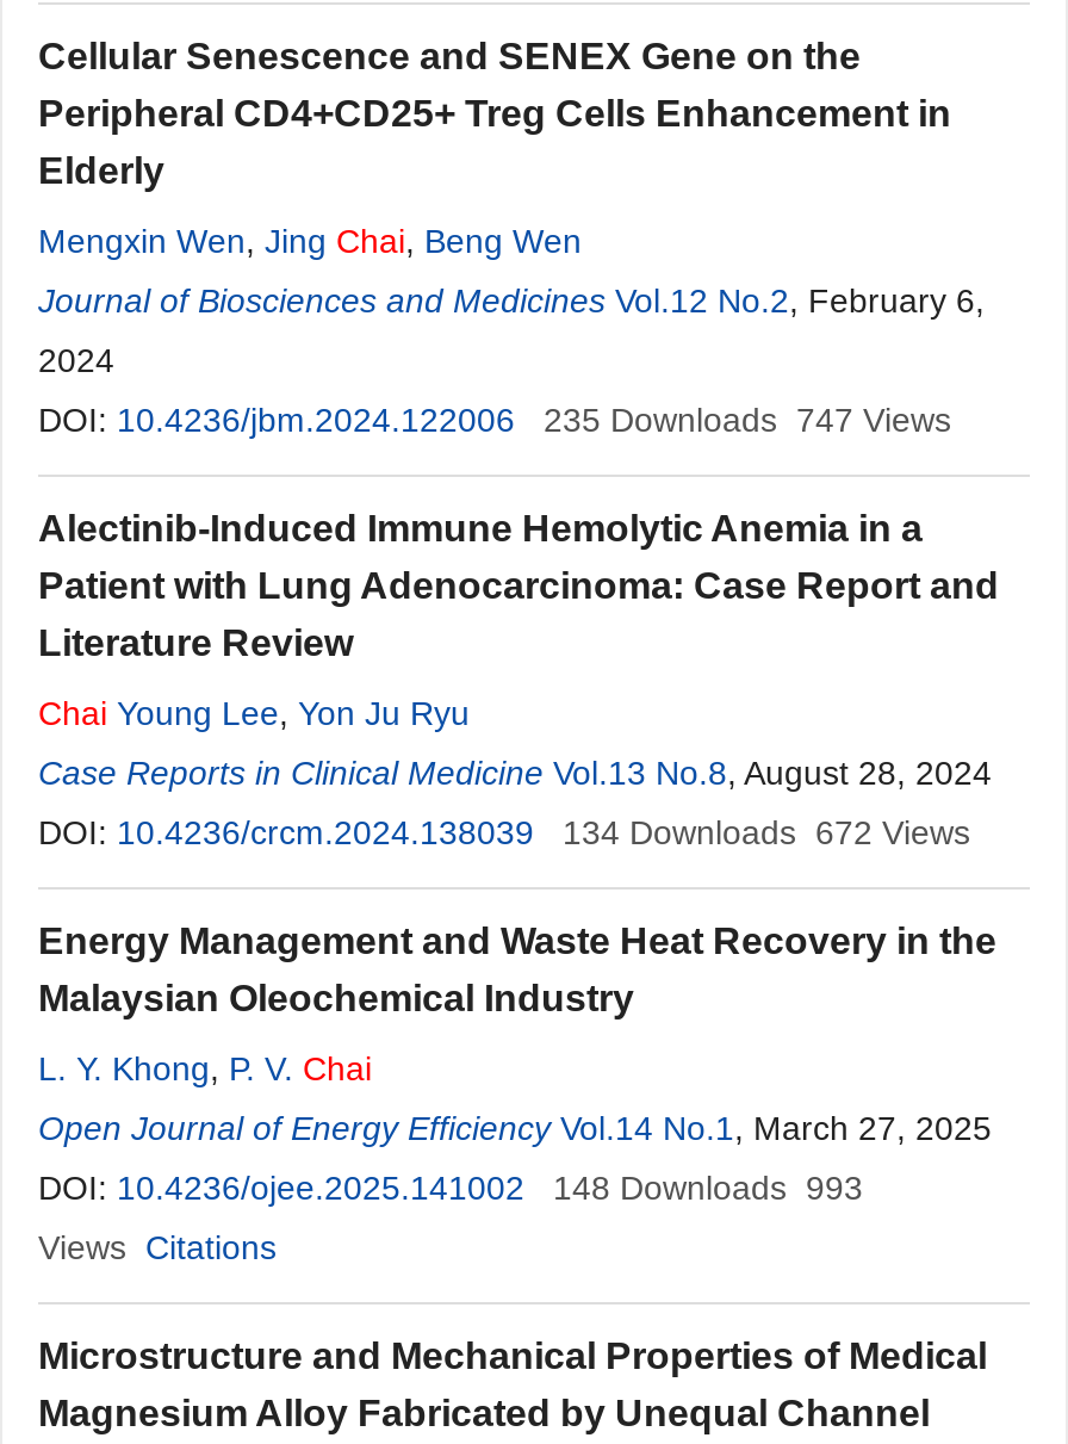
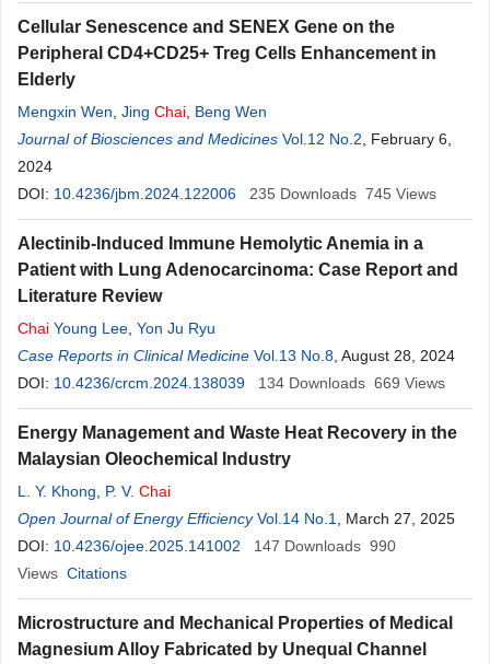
- 235 Downloads 747 Views
+ 235 Downloads 745 Views

- 134 Downloads 672 Views
+ 134 Downloads 669 Views

- DOI: 10.4236/ojee.2025.141002 148 Downloads 993
+ DOI: 10.4236/ojee.2025.141002 147 Downloads 990
